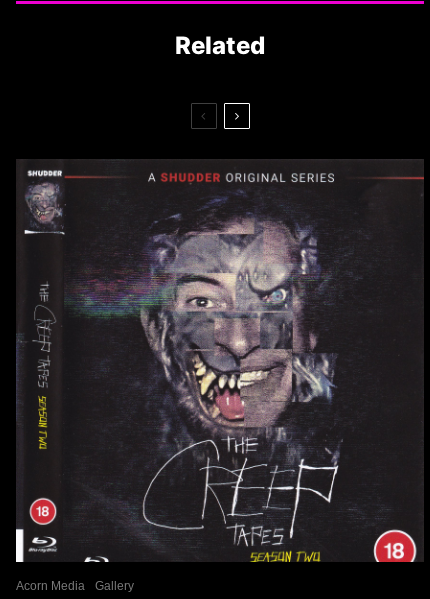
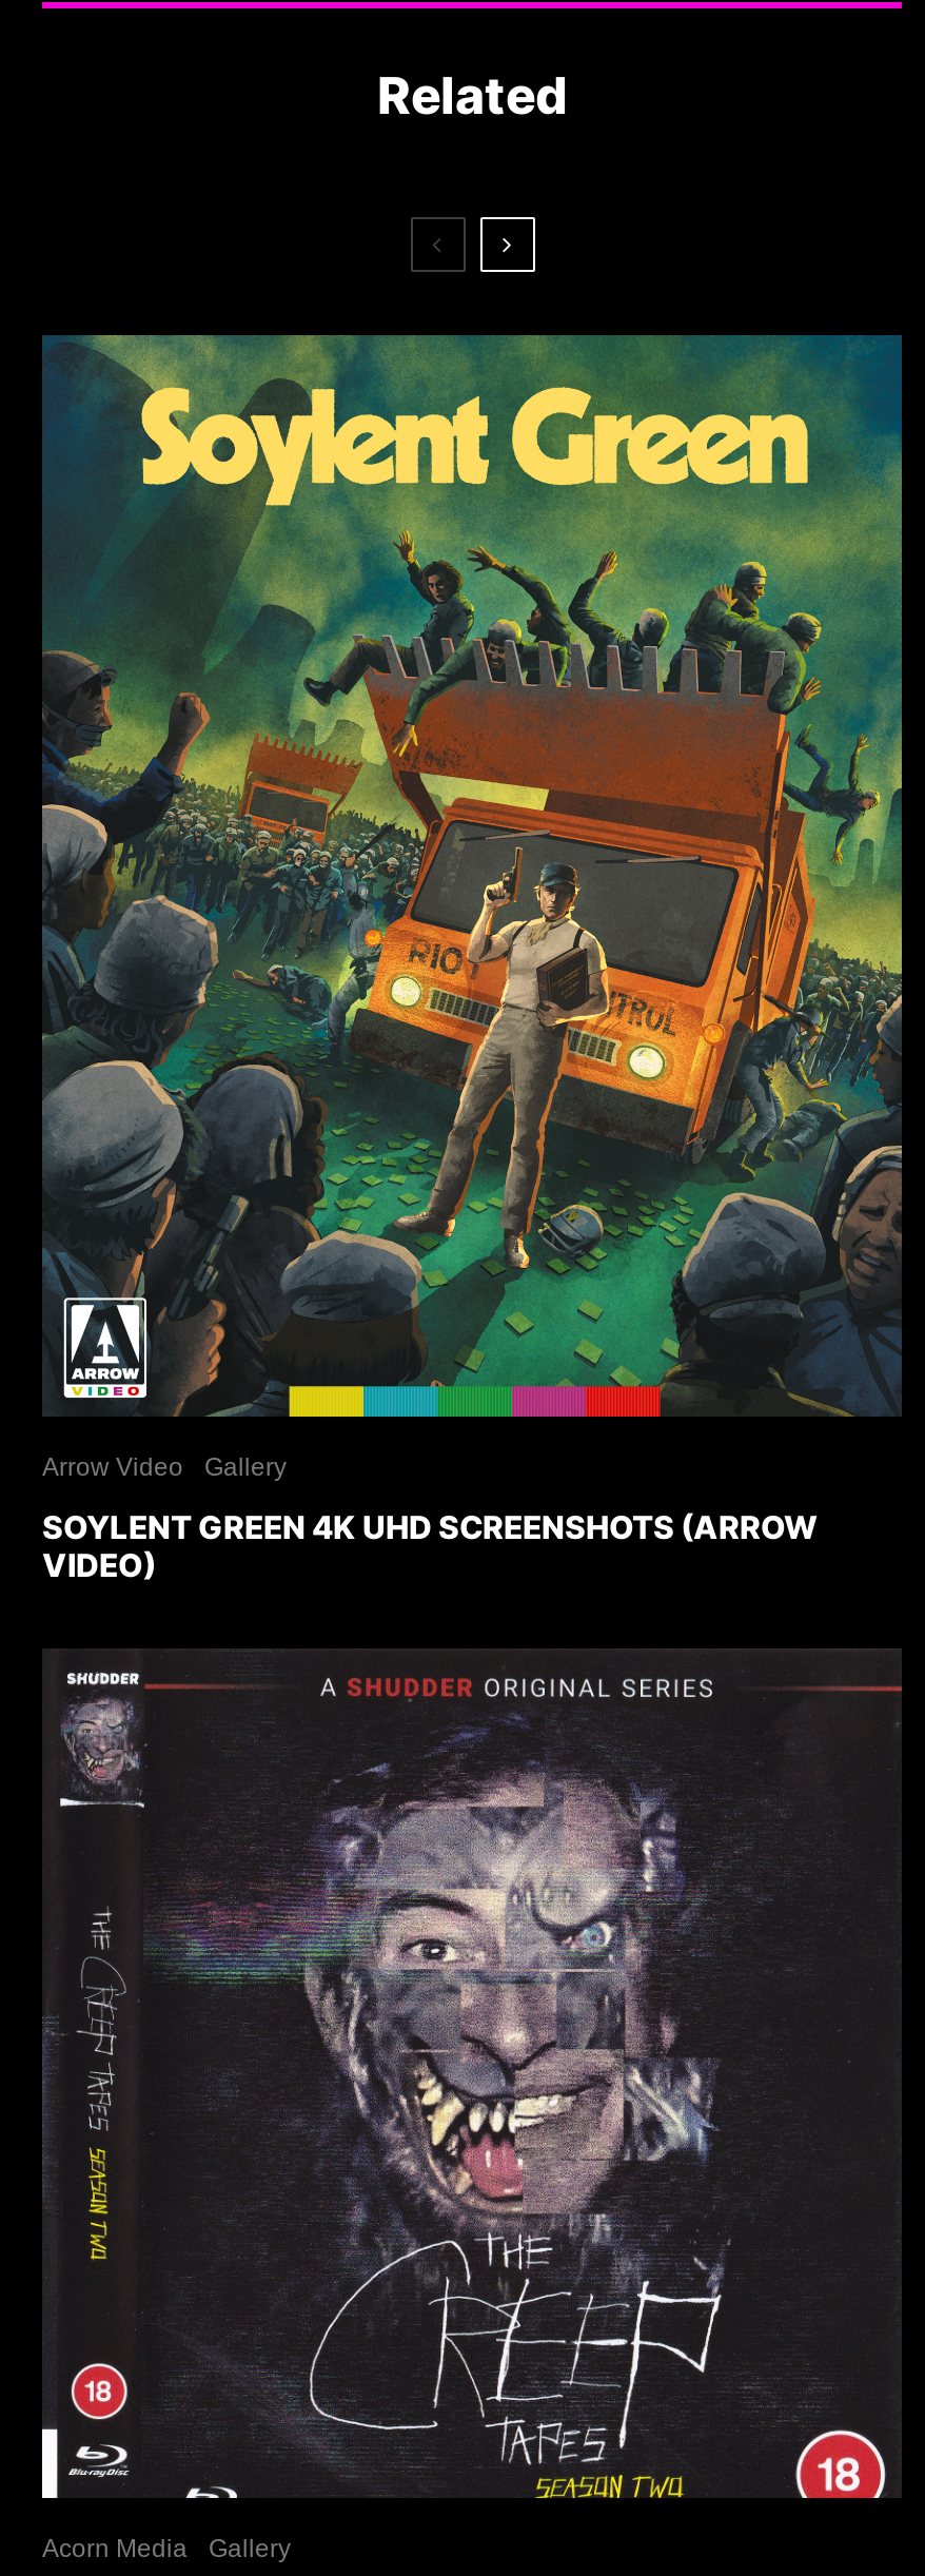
+ [image]
+ Arrow Video
+ Gallery
+ SOYLENT GREEN 4K UHD SCREENSHOTS (ARROW
+ VIDEO)
